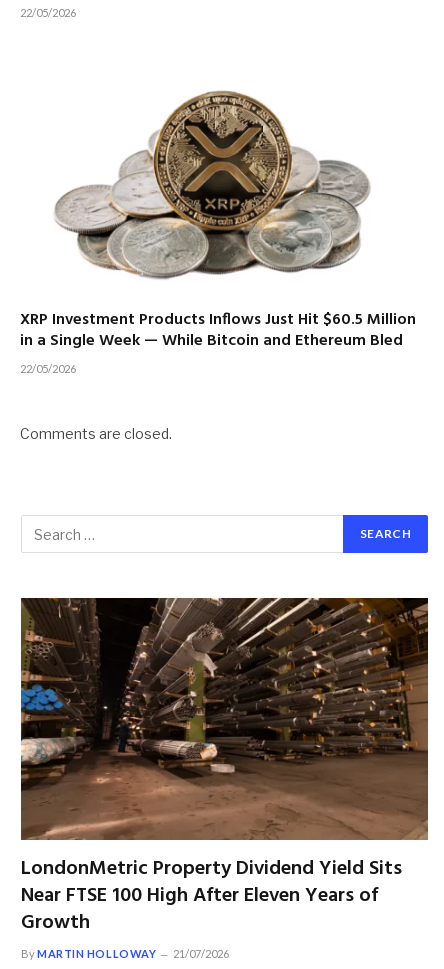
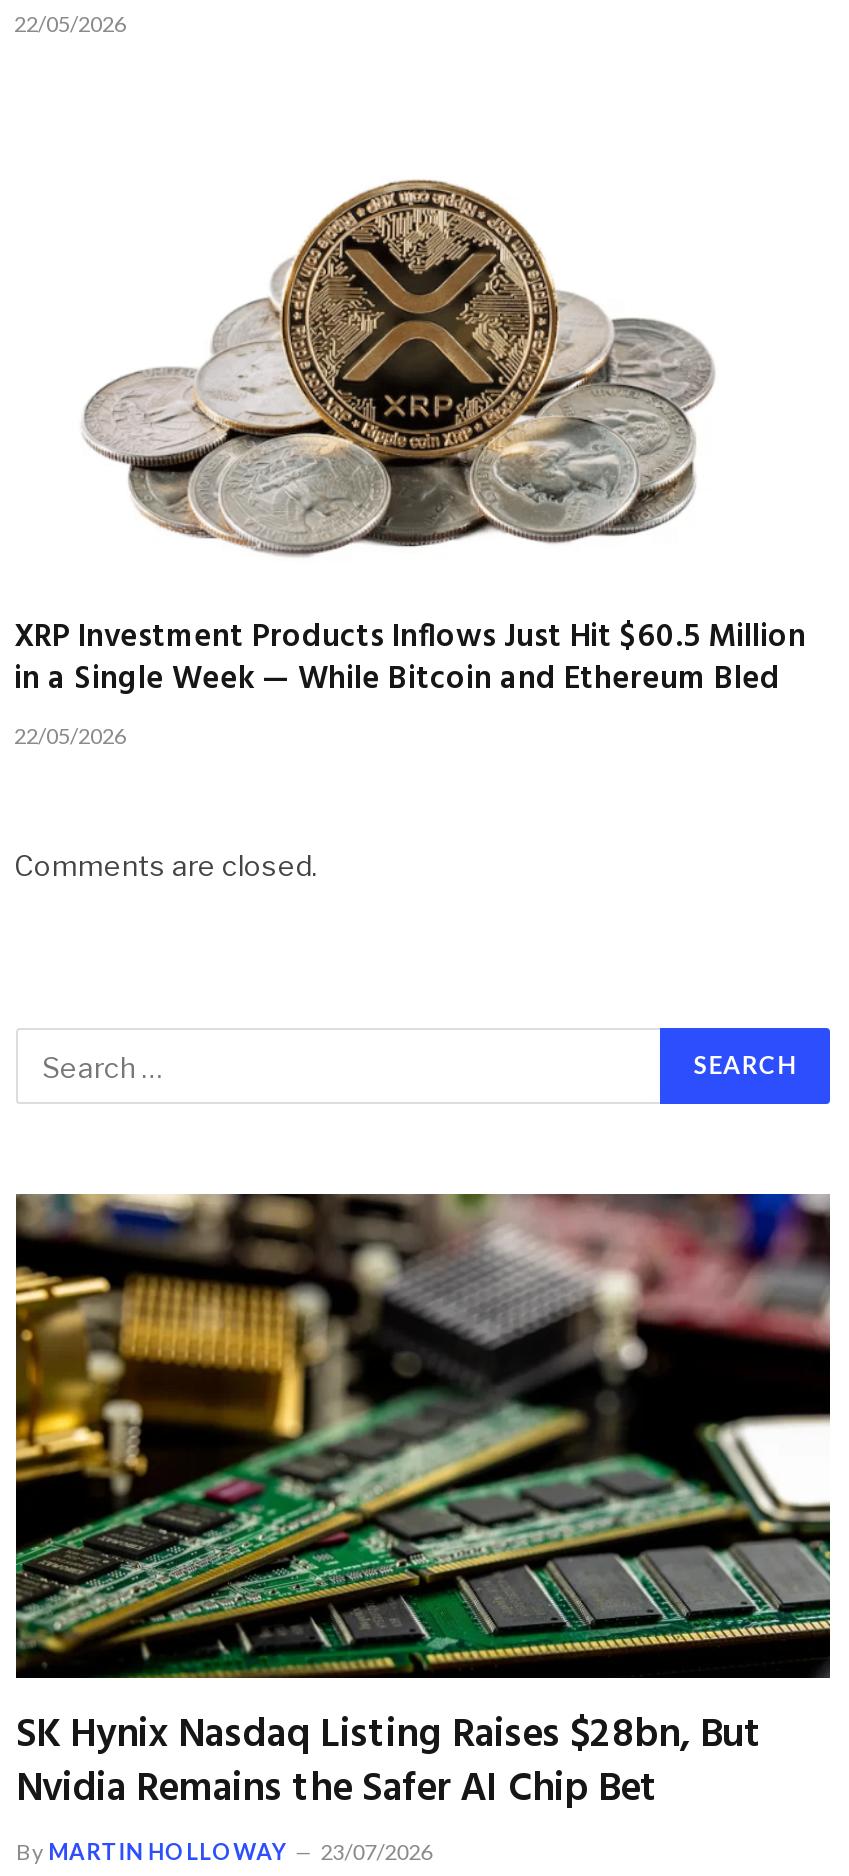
- [image]
- LondonMetric Property Dividend Yield Sits
- Near FTSE 100 High After Eleven Years of
- Growth
+ [image]
+ SK Hynix Nasdaq Listing Raises $28bn, But
+ Nvidia Remains the Safer AI Chip Bet

- By MARTIN HOLLOWAY 21/07/2026
+ By MARTIN HOLLOWAY 23/07/2026
